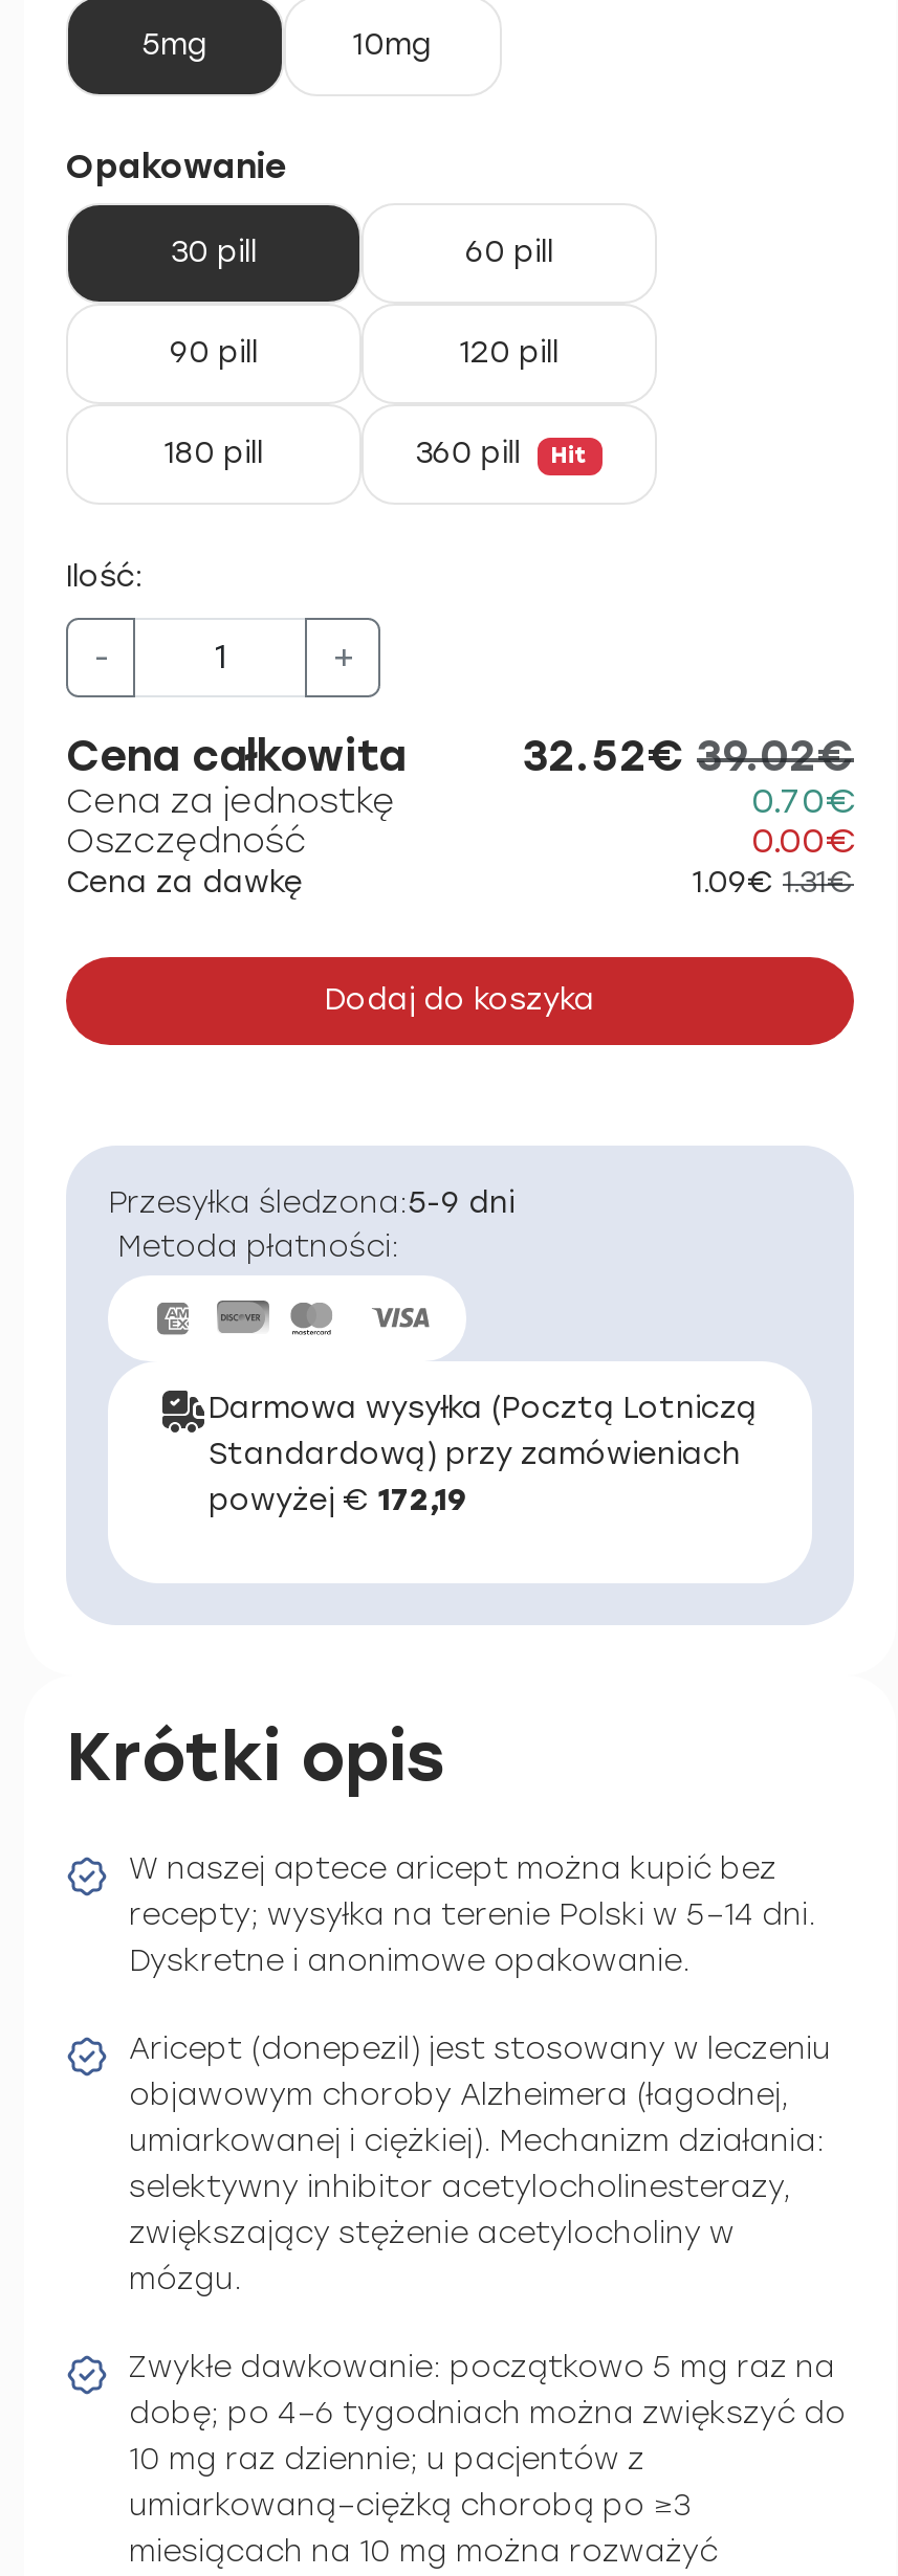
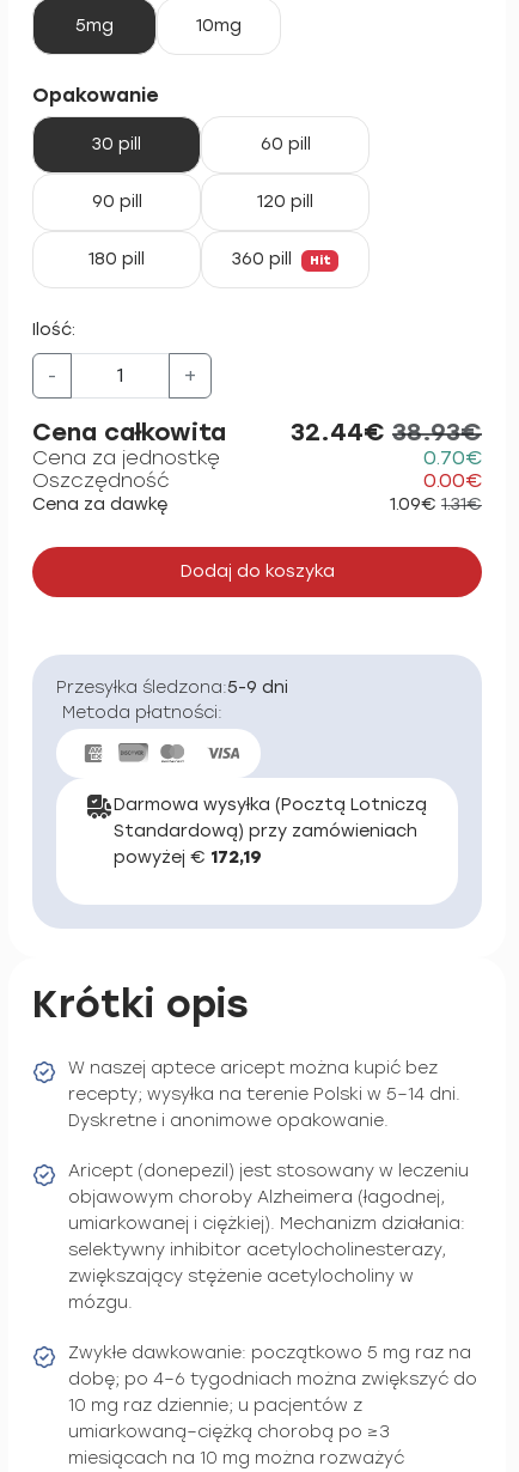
- 32.52€ 39.02€
+ 32.44€ 38.93€
